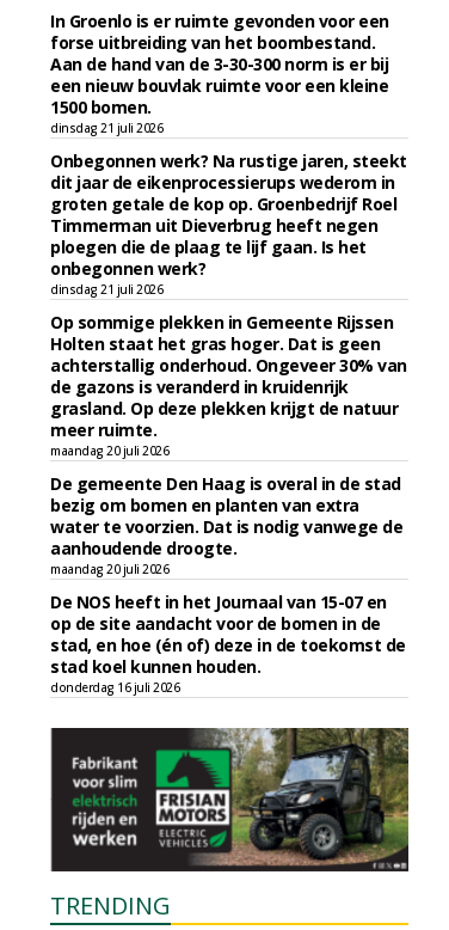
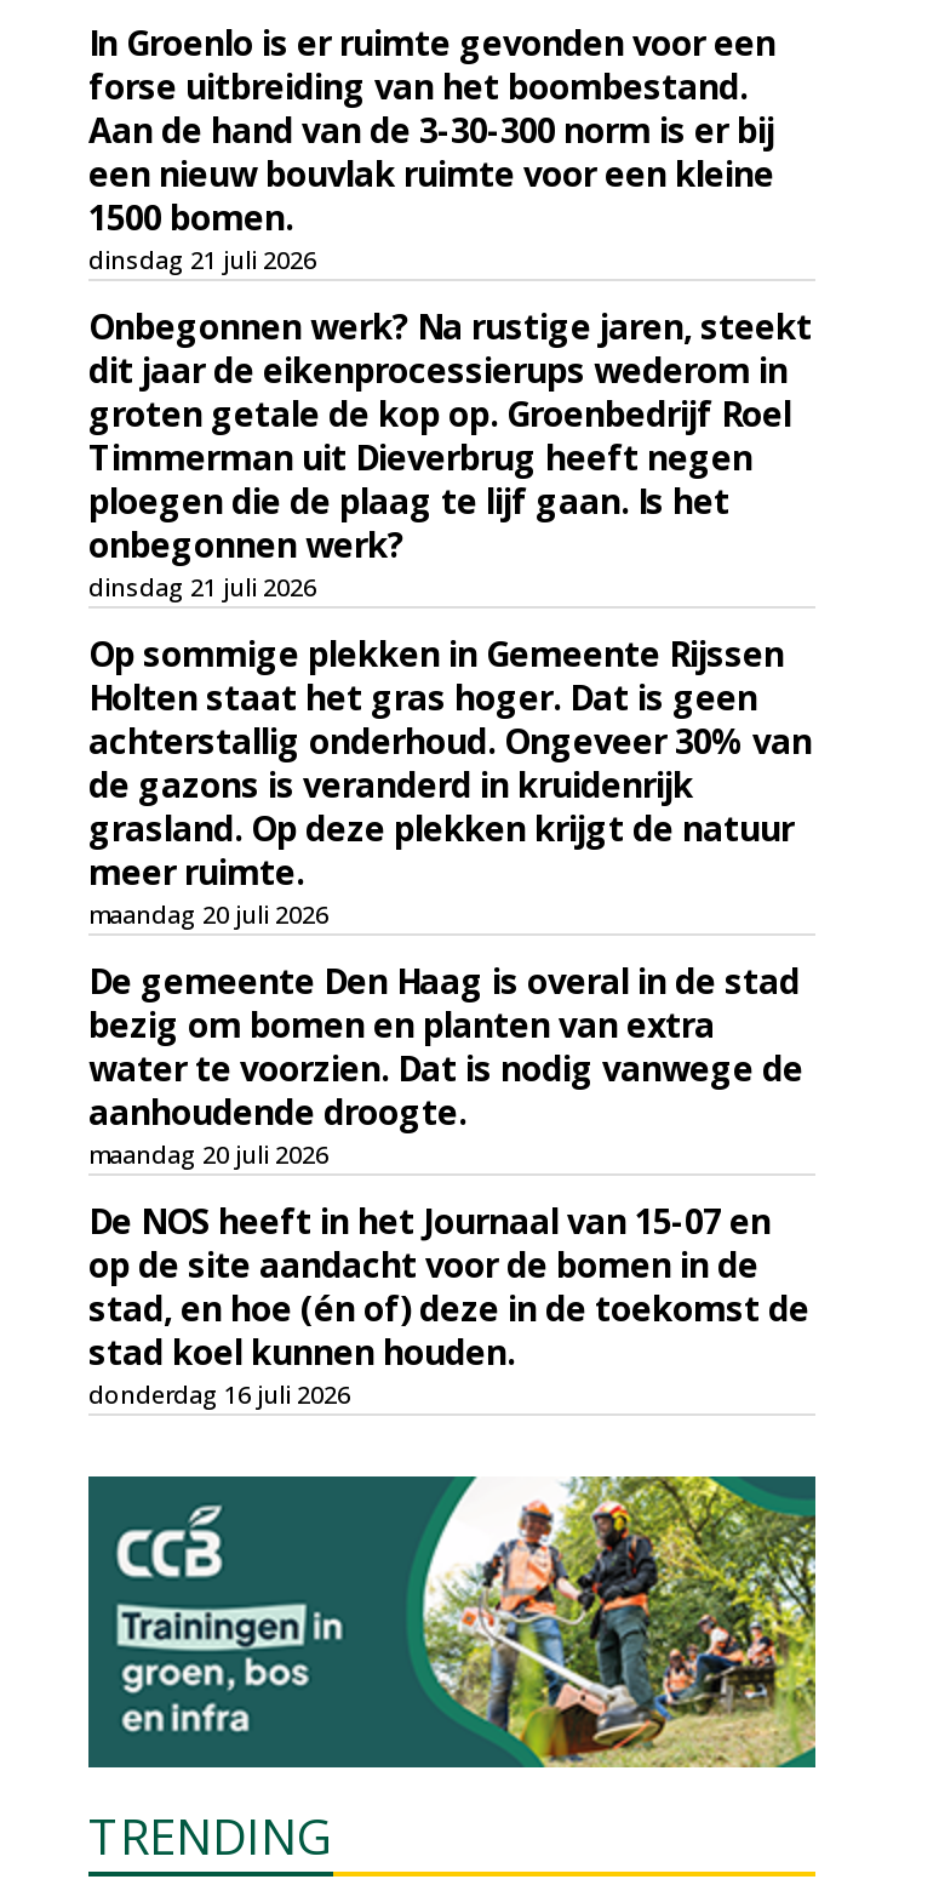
- [image]
+ [image]
